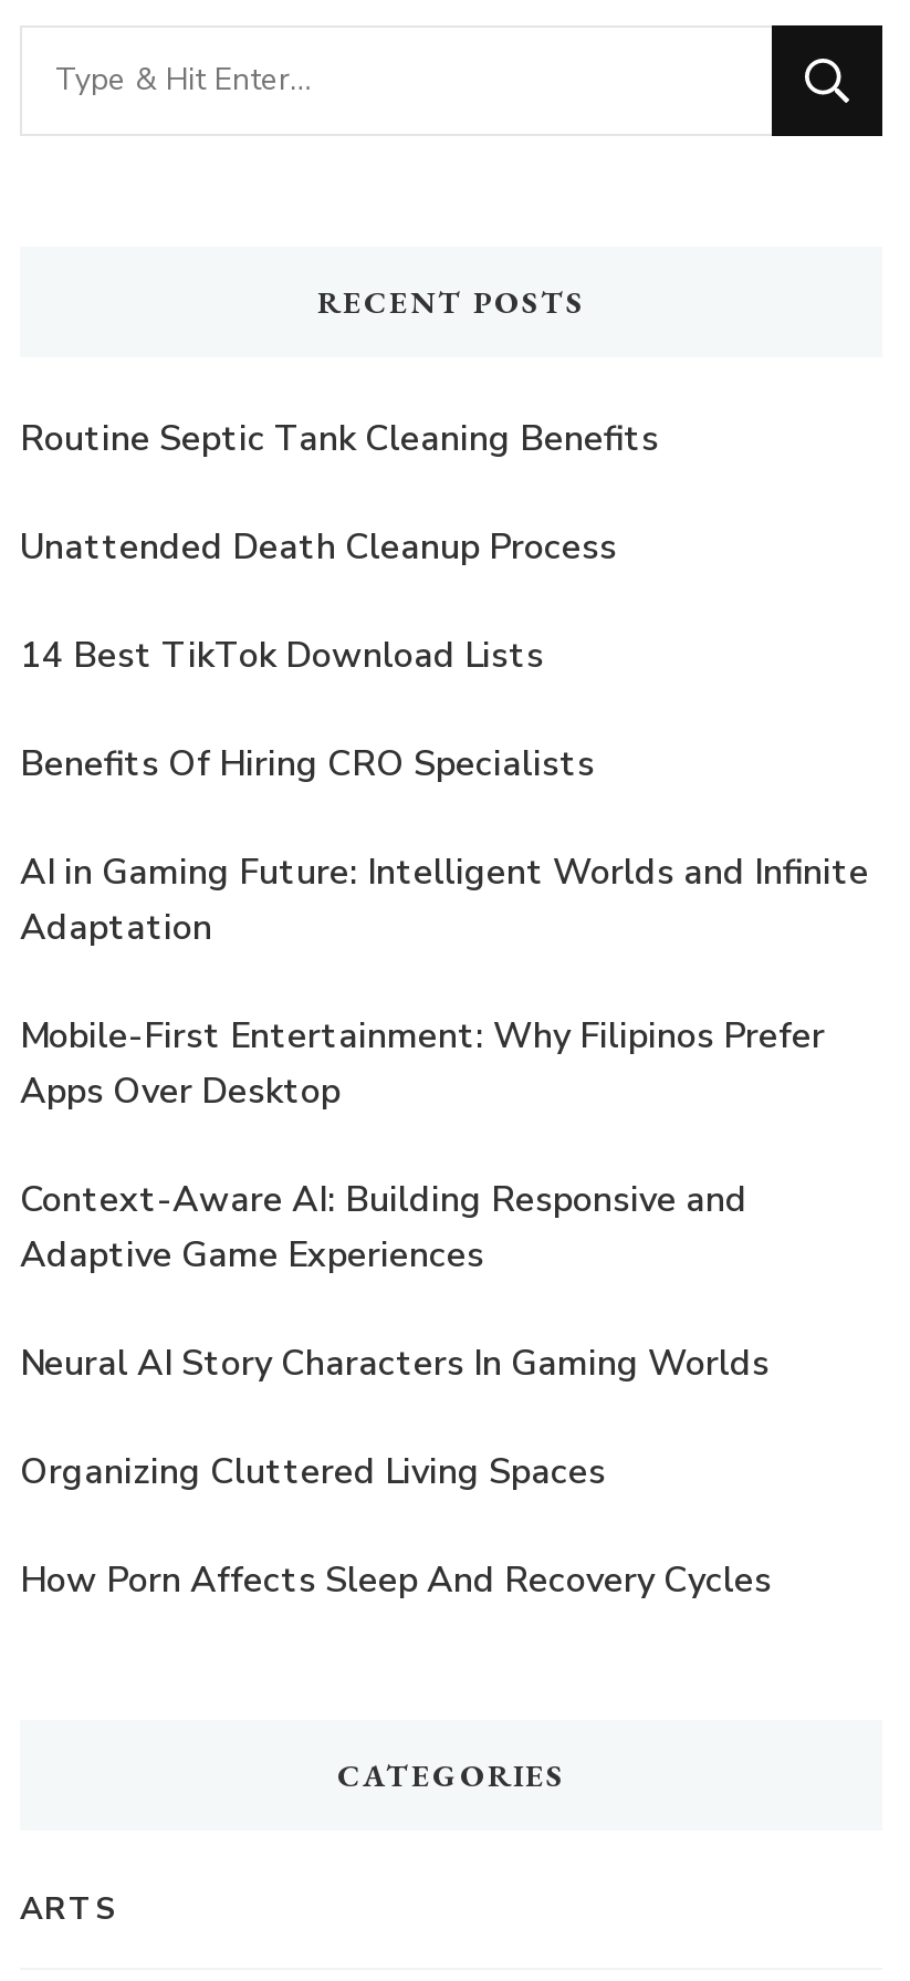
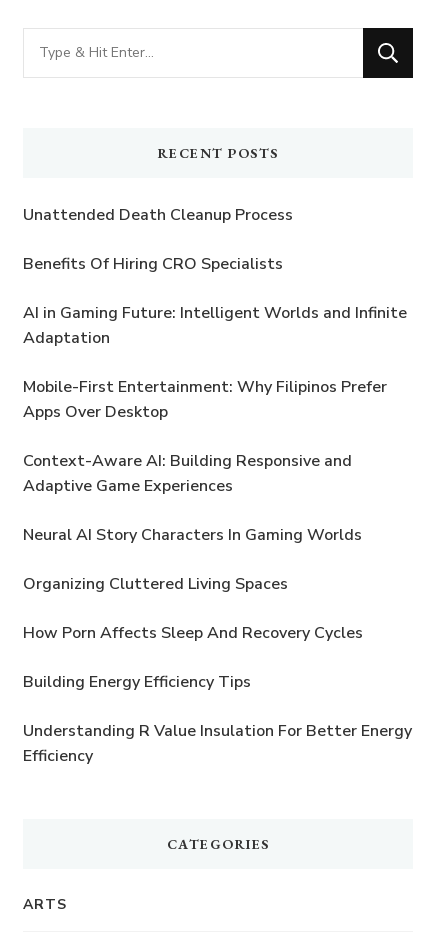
- Routine Septic Tank Cleaning Benefits

moved up: Unattended Death Cleanup Process

- 14 Best TikTok Download Lists

moved up: Benefits Of Hiring CRO Specialists | AI in Gaming Future: Intelligent Worlds and Infinite | Adaptation | ... | Organizing Cluttered Living Spaces | How Porn Affects Sleep And Recovery Cycles

+ Building Energy Efficiency Tips
+ Understanding R Value Insulation For Better Energy
+ Efficiency
